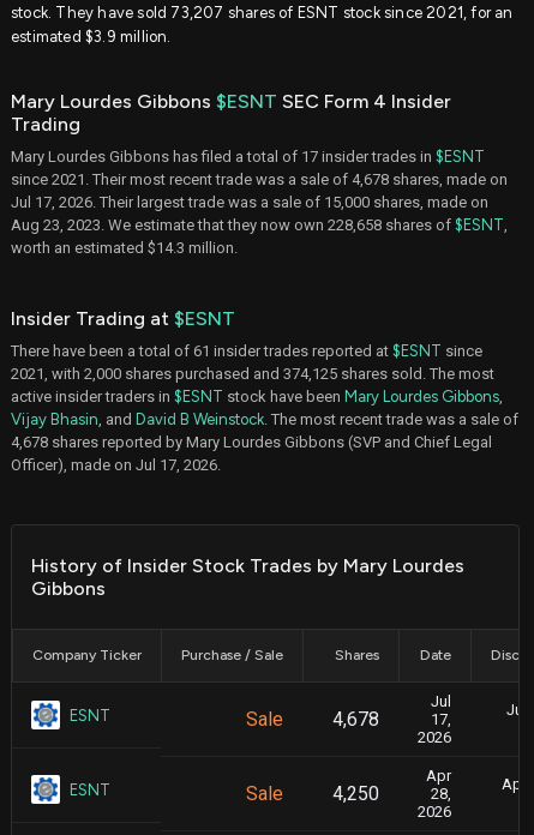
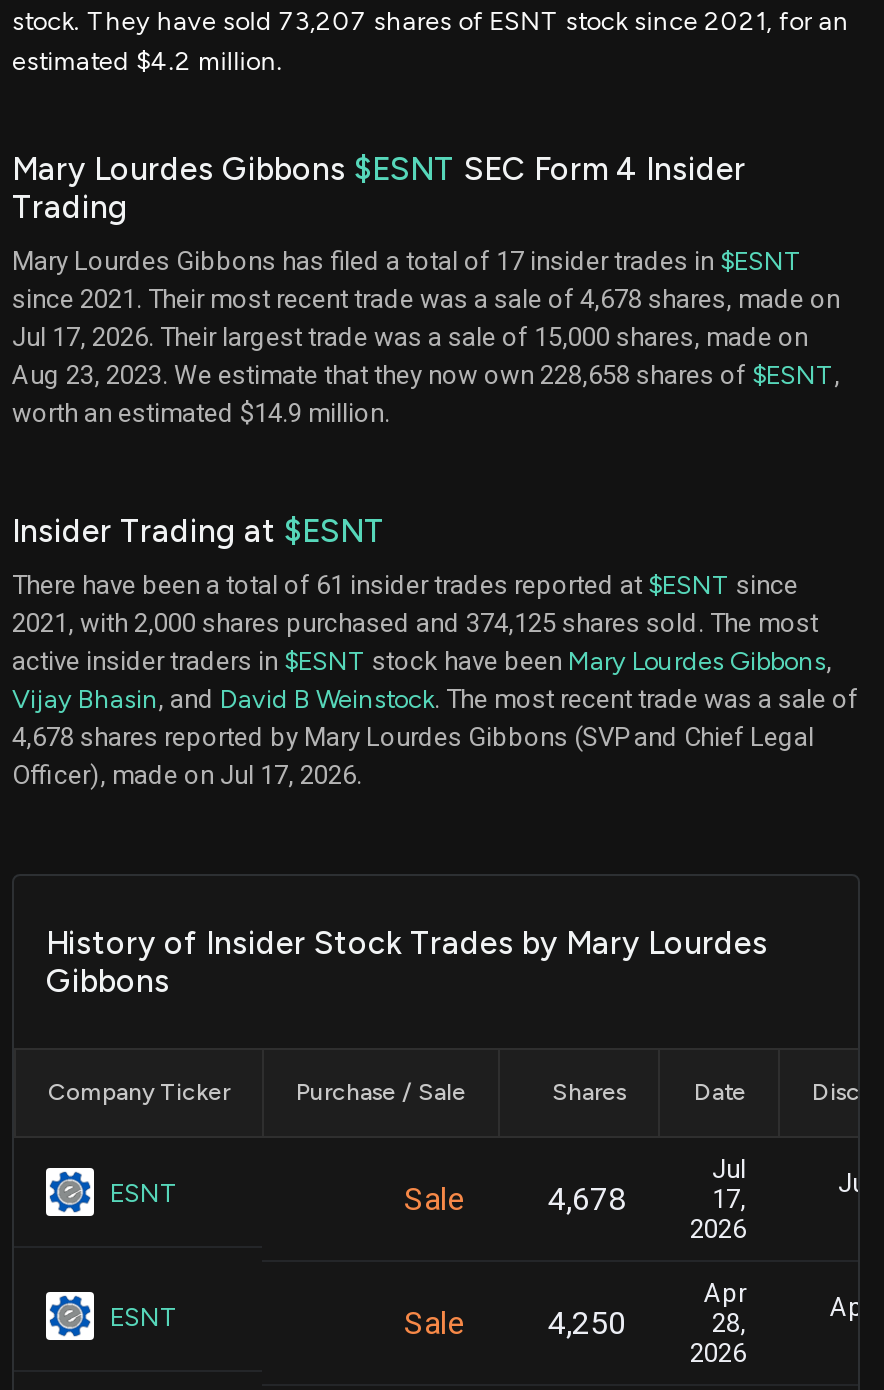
- estimated $3.9 million.
+ estimated $4.2 million.

- worth an estimated $14.3 million.
+ worth an estimated $14.9 million.
